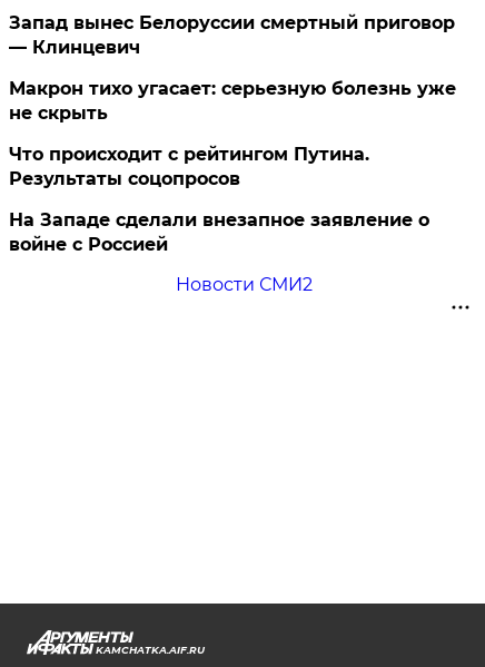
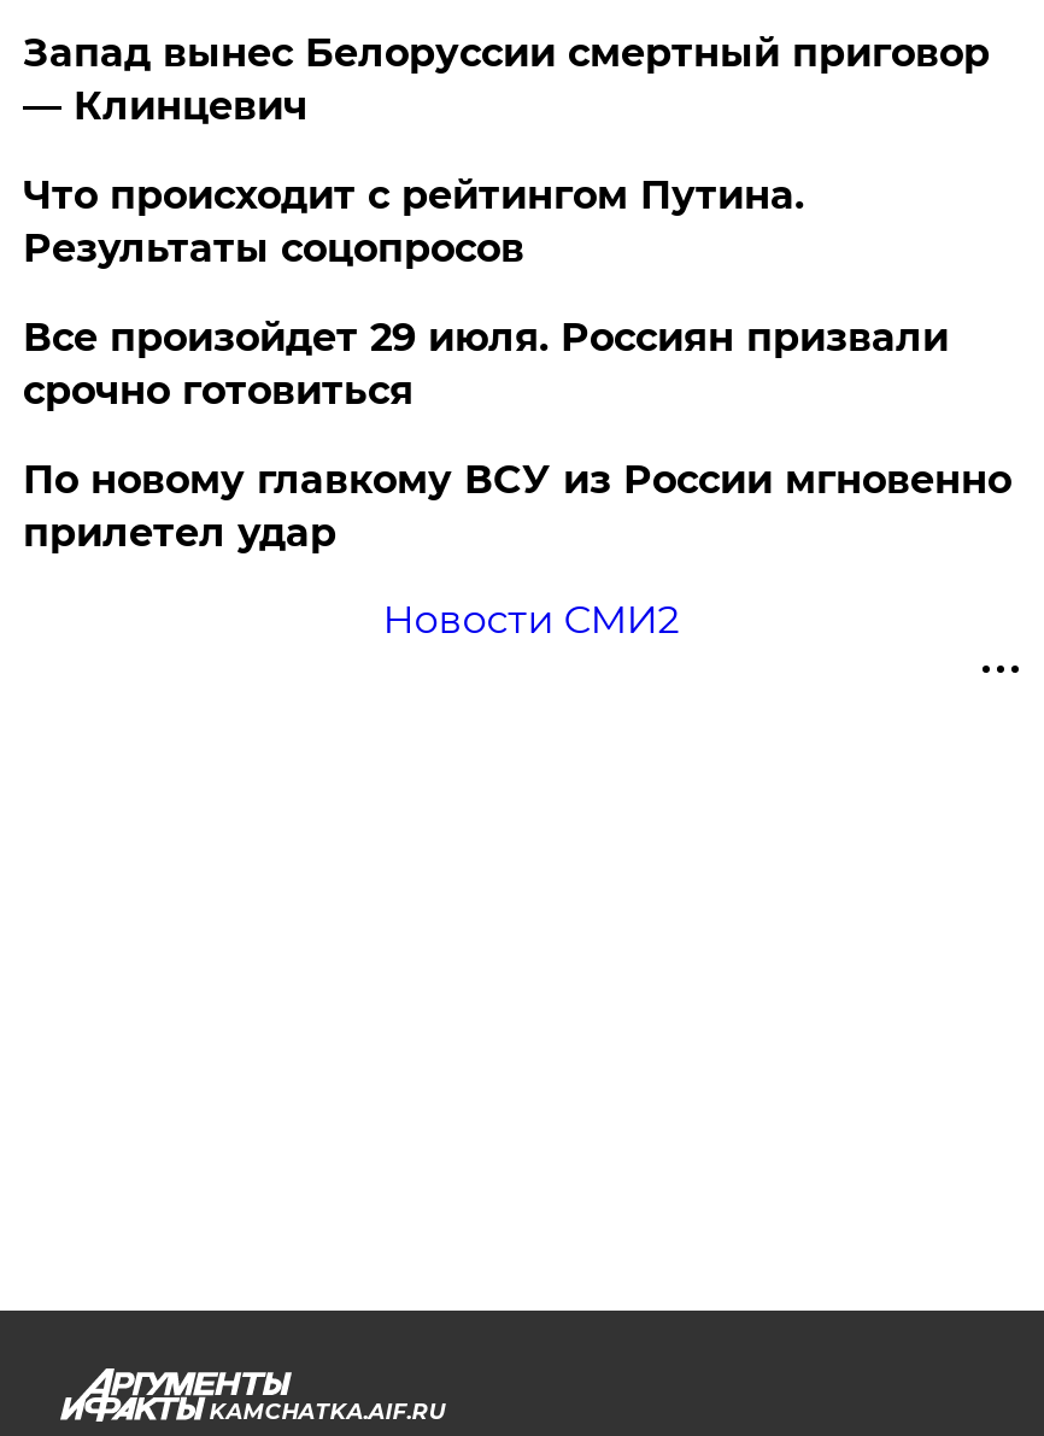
- Макрон тихо угасает: серьезную болезнь уже
- не скрыть

moved up: Что происходит с рейтингом Путина. | Результаты соцопросов

- На Западе сделали внезапное заявление о
- войне с Россией
+ Все произойдет 29 июля. Россиян призвали
+ срочно готовиться
+ По новому главкому ВСУ из России мгновенно
+ прилетел удар
